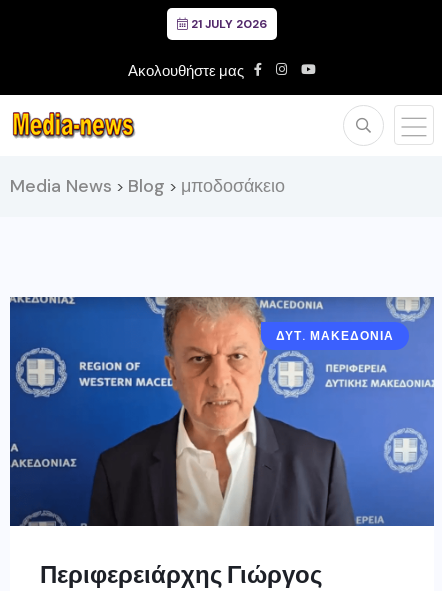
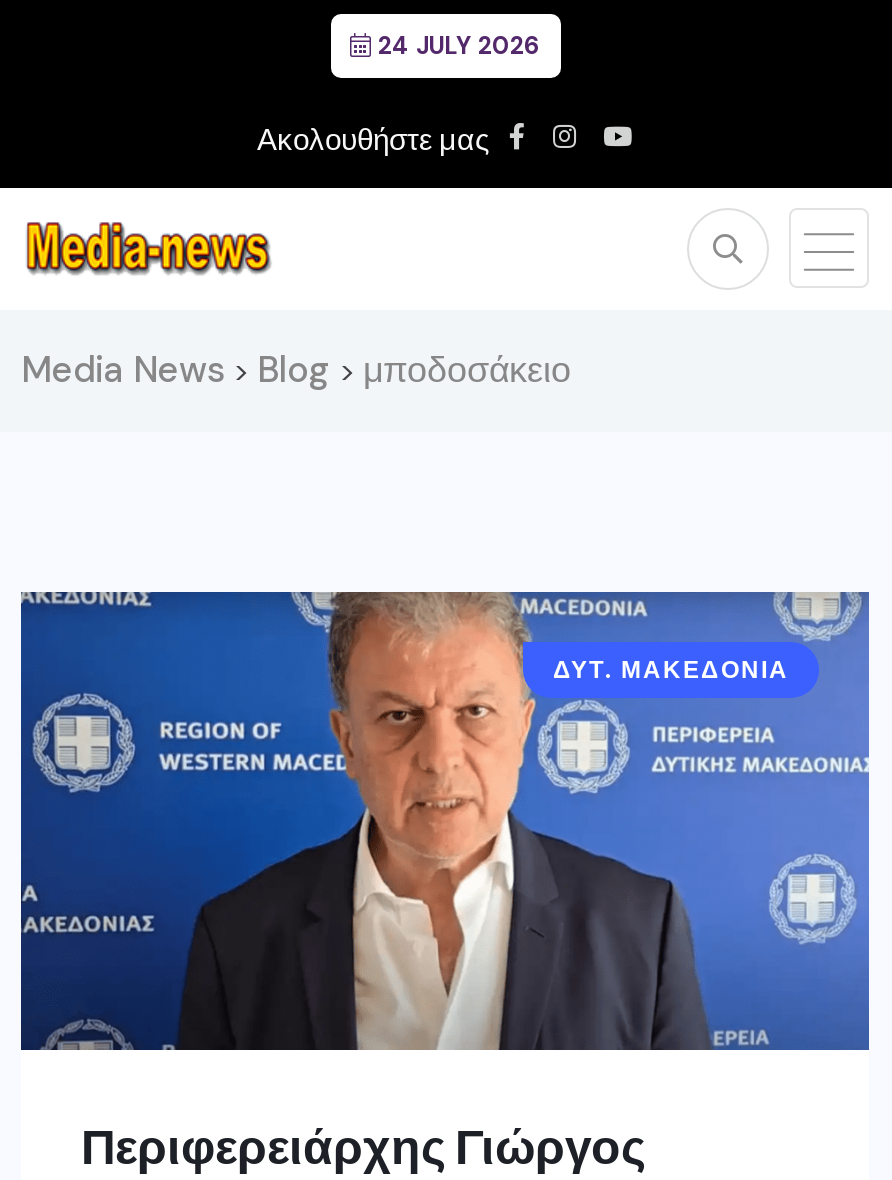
- 21 JULY 2026
+ 24 JULY 2026
